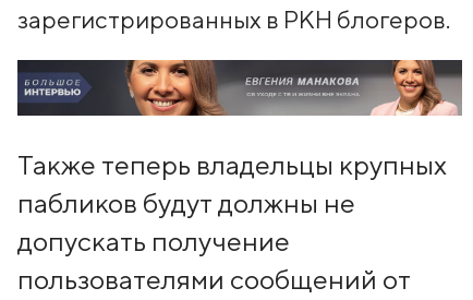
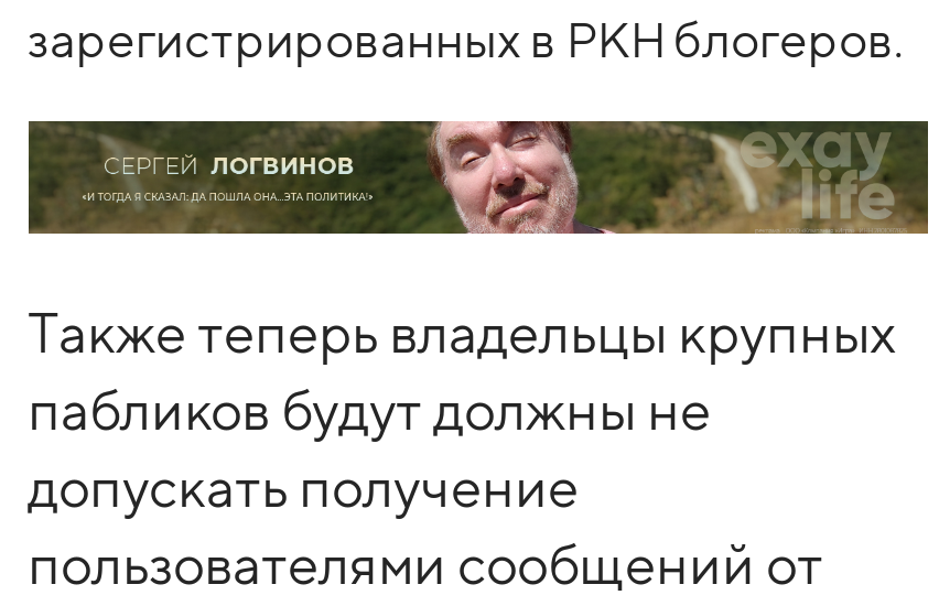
- [image]
+ [image]
